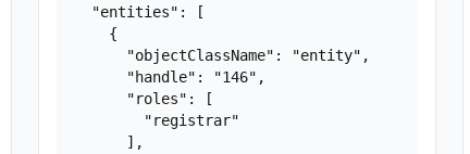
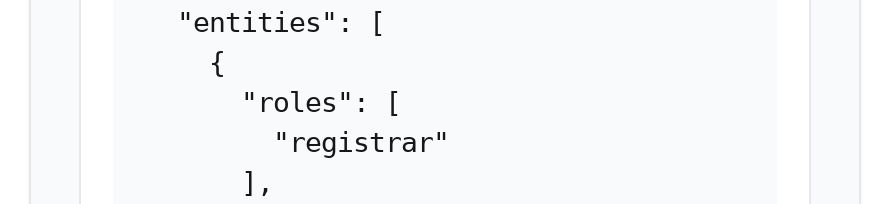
- "objectClassName": "entity",
- "handle": "146",
